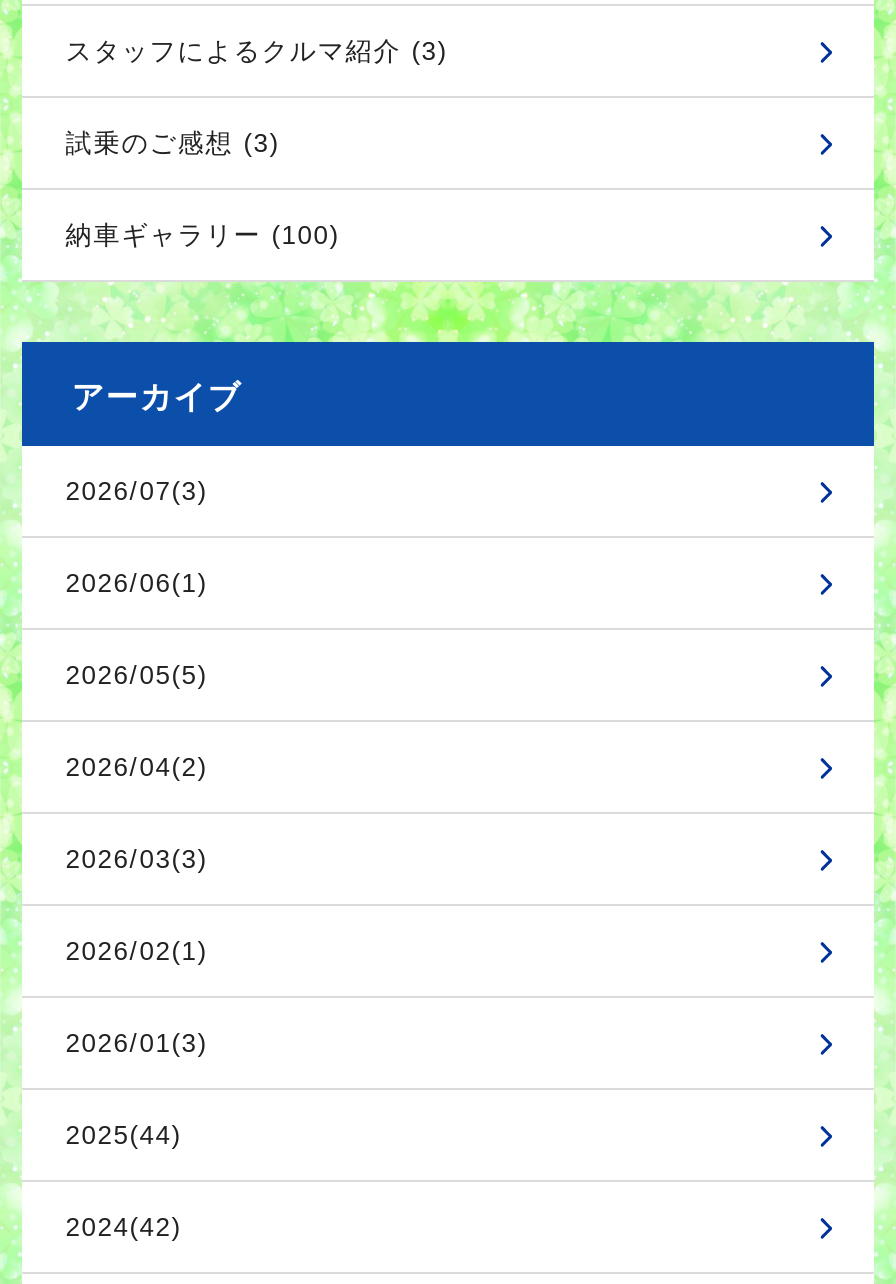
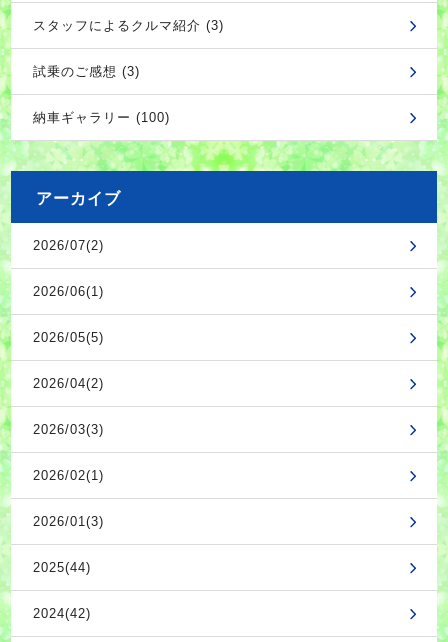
- 2026/07(3)
+ 2026/07(2)
